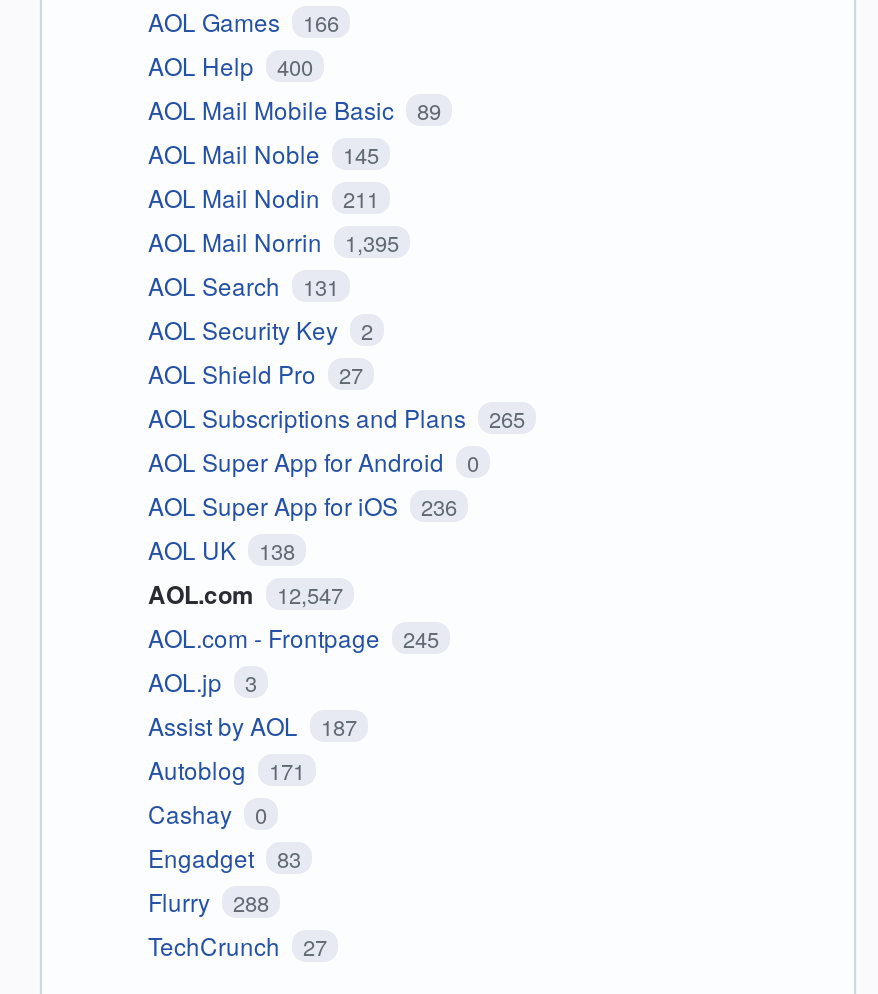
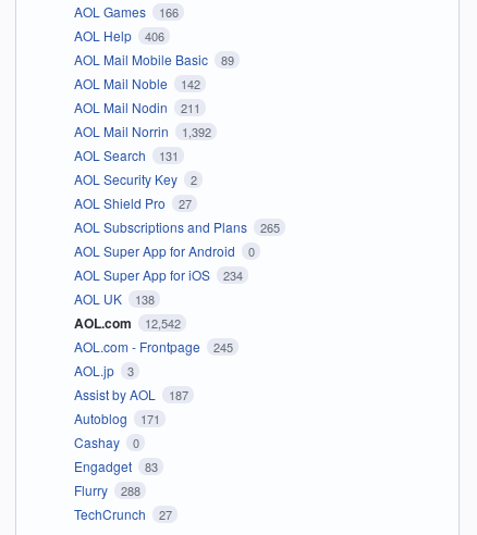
- AOL Help 400
+ AOL Help 406

- AOL Mail Noble 145
+ AOL Mail Noble 142

- AOL Mail Norrin 1,395
+ AOL Mail Norrin 1,392

- AOL Super App for iOS 236
+ AOL Super App for iOS 234

- AOL.com 12,547
+ AOL.com 12,542
